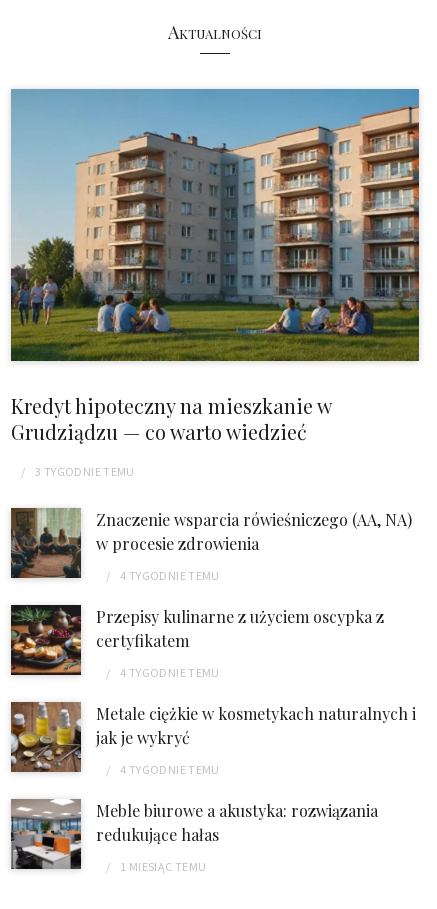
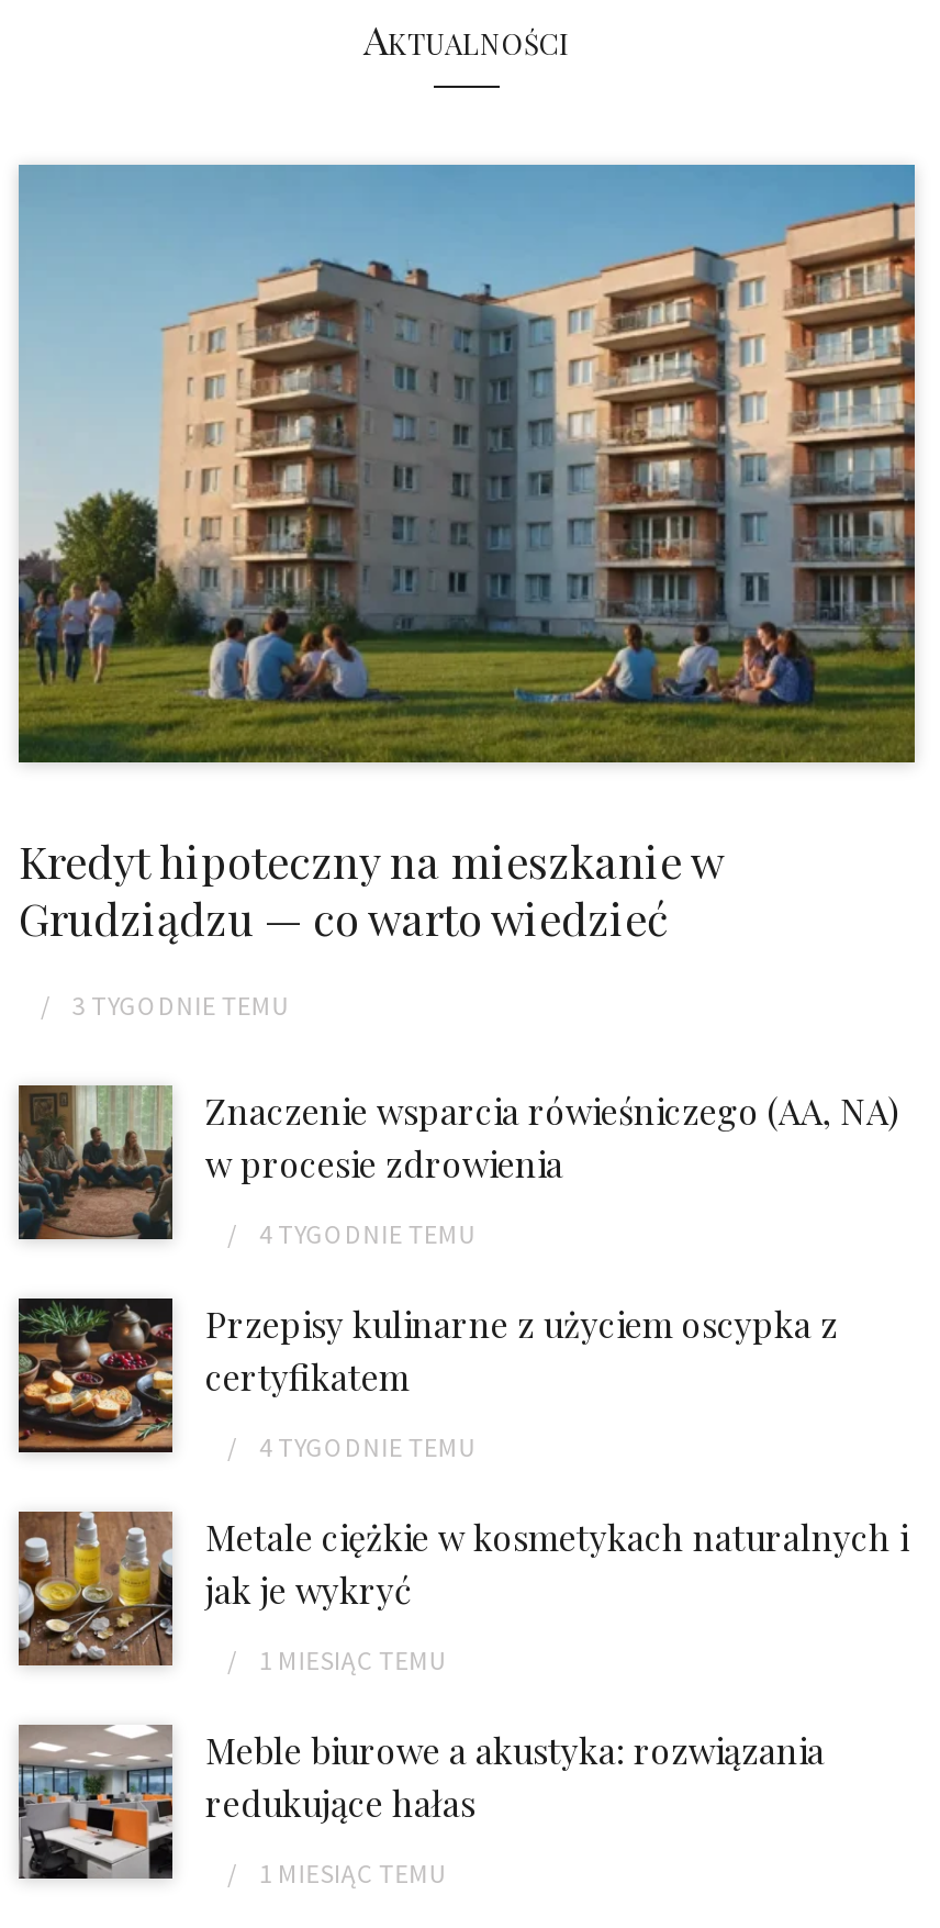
- 4 TYGODNIE TEMU
+ 1 MIESIĄC TEMU
